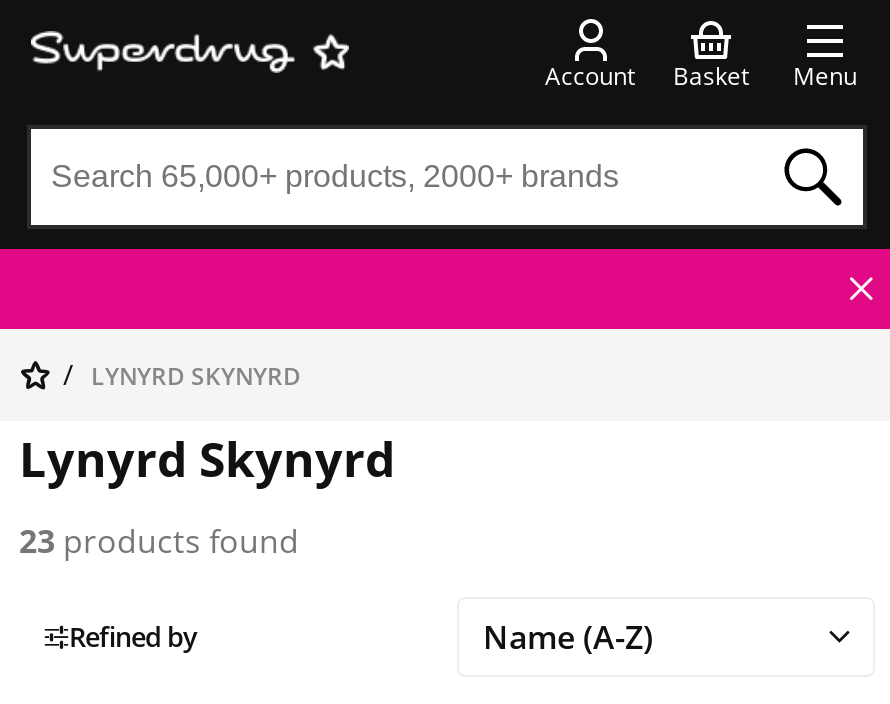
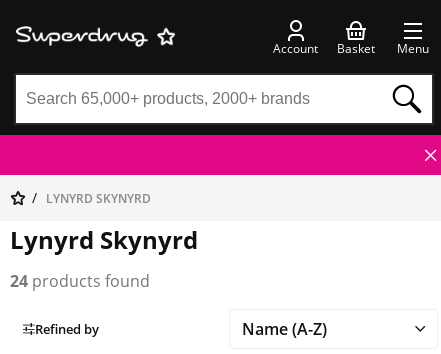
- 23 products found
+ 24 products found
